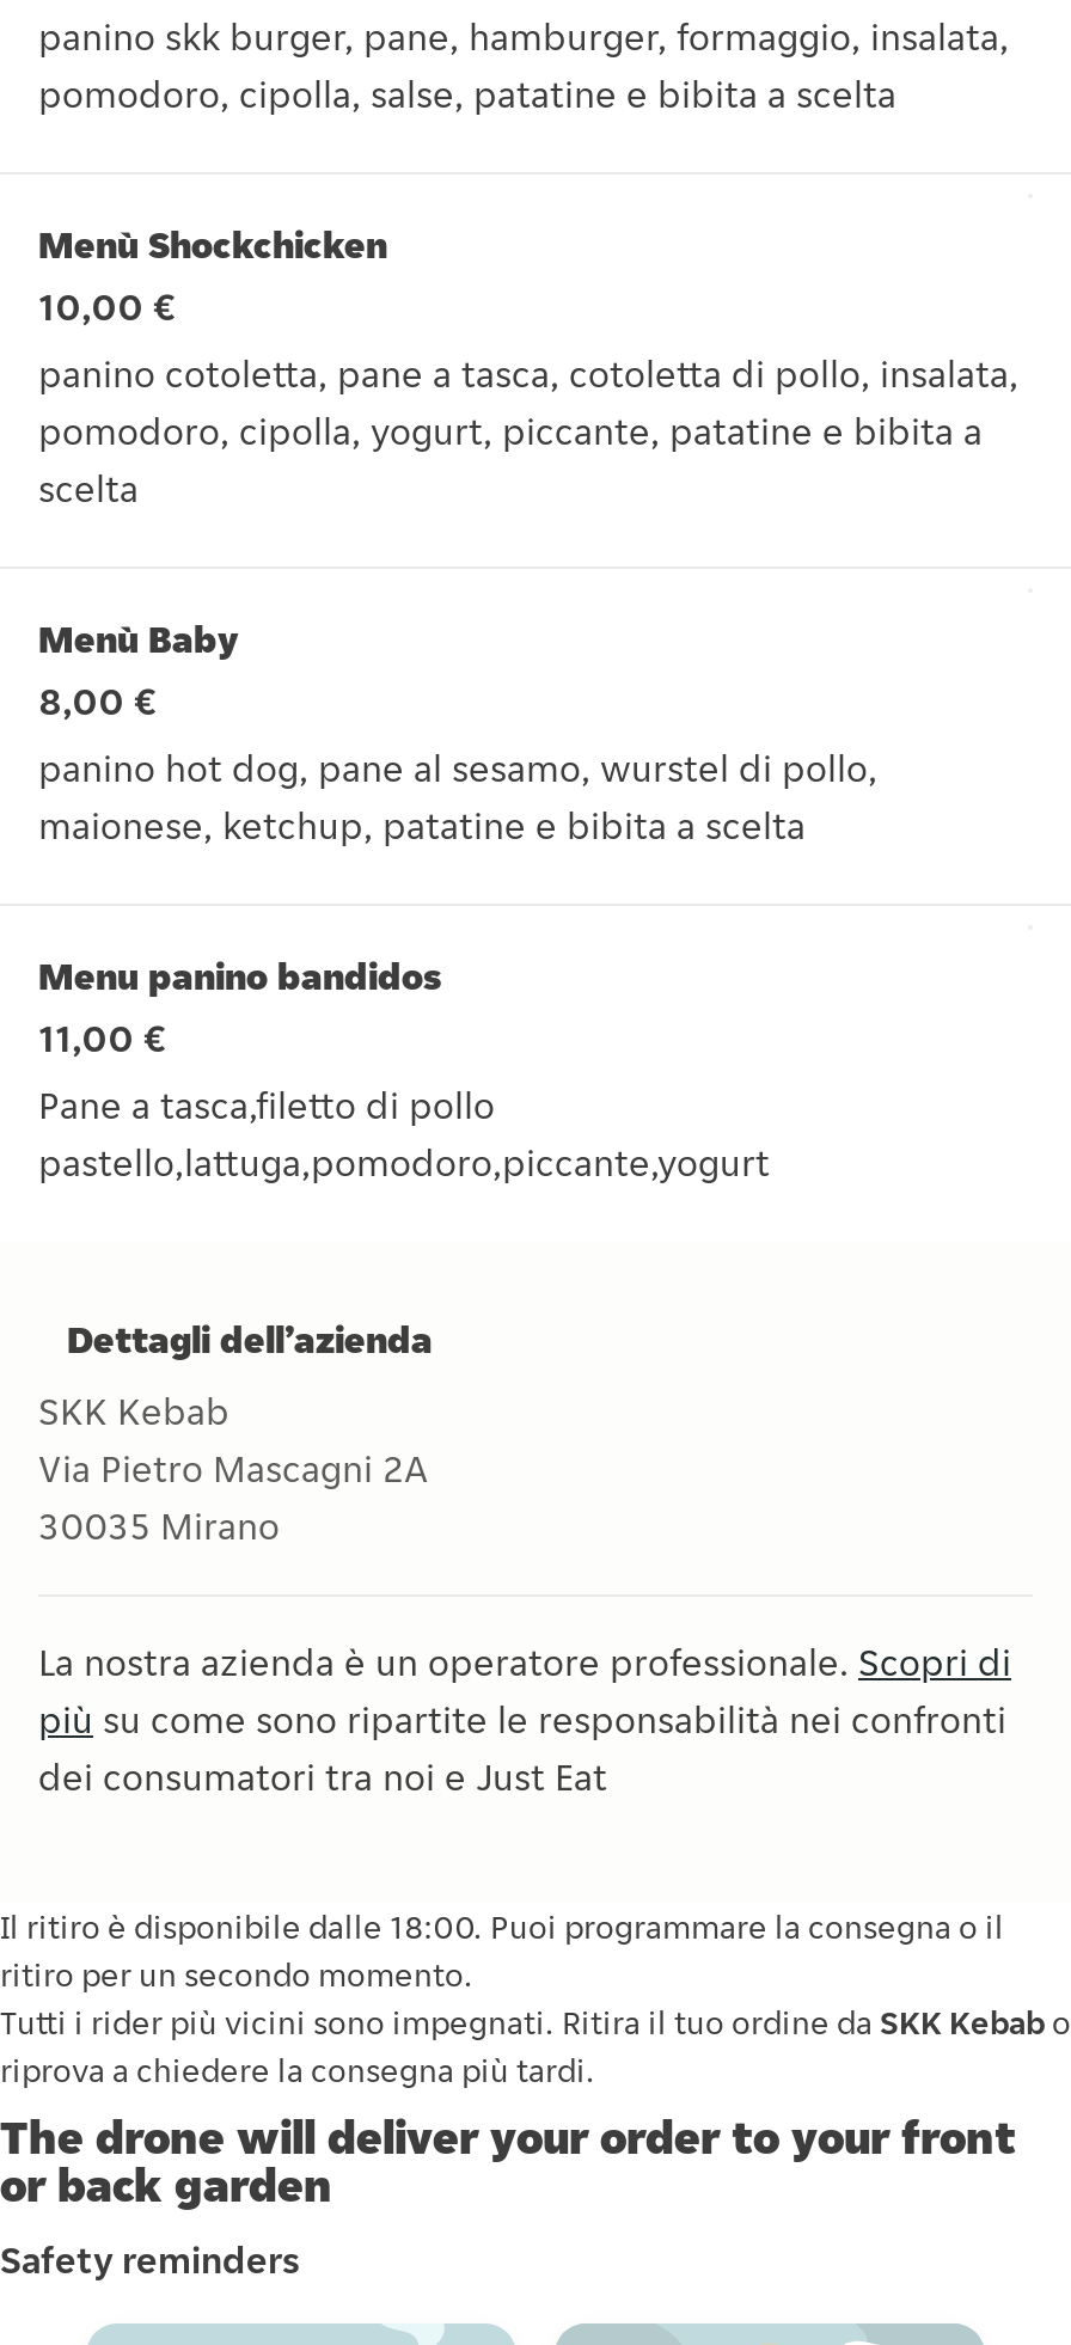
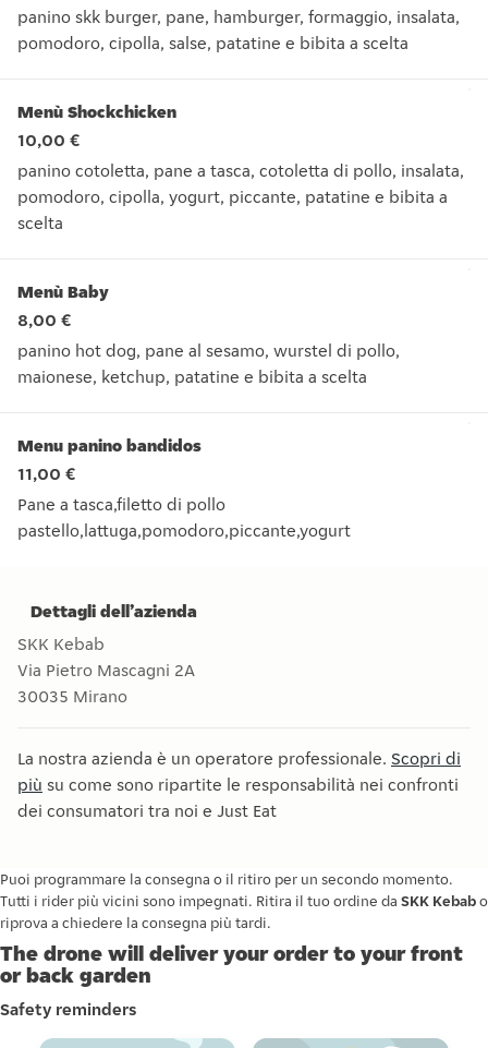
- Il ritiro è disponibile dalle 18:00. Puoi programmare la consegna o il
- ritiro per un secondo momento.
+ Puoi programmare la consegna o il ritiro per un secondo momento.
